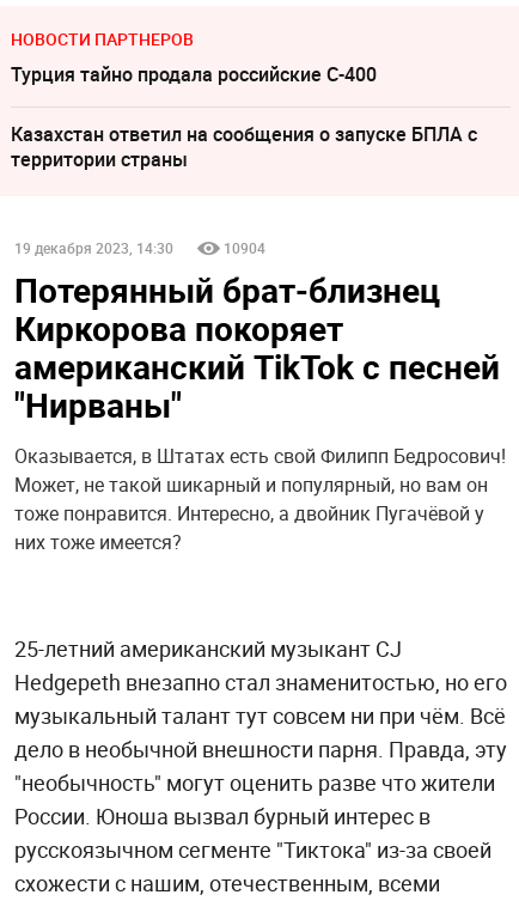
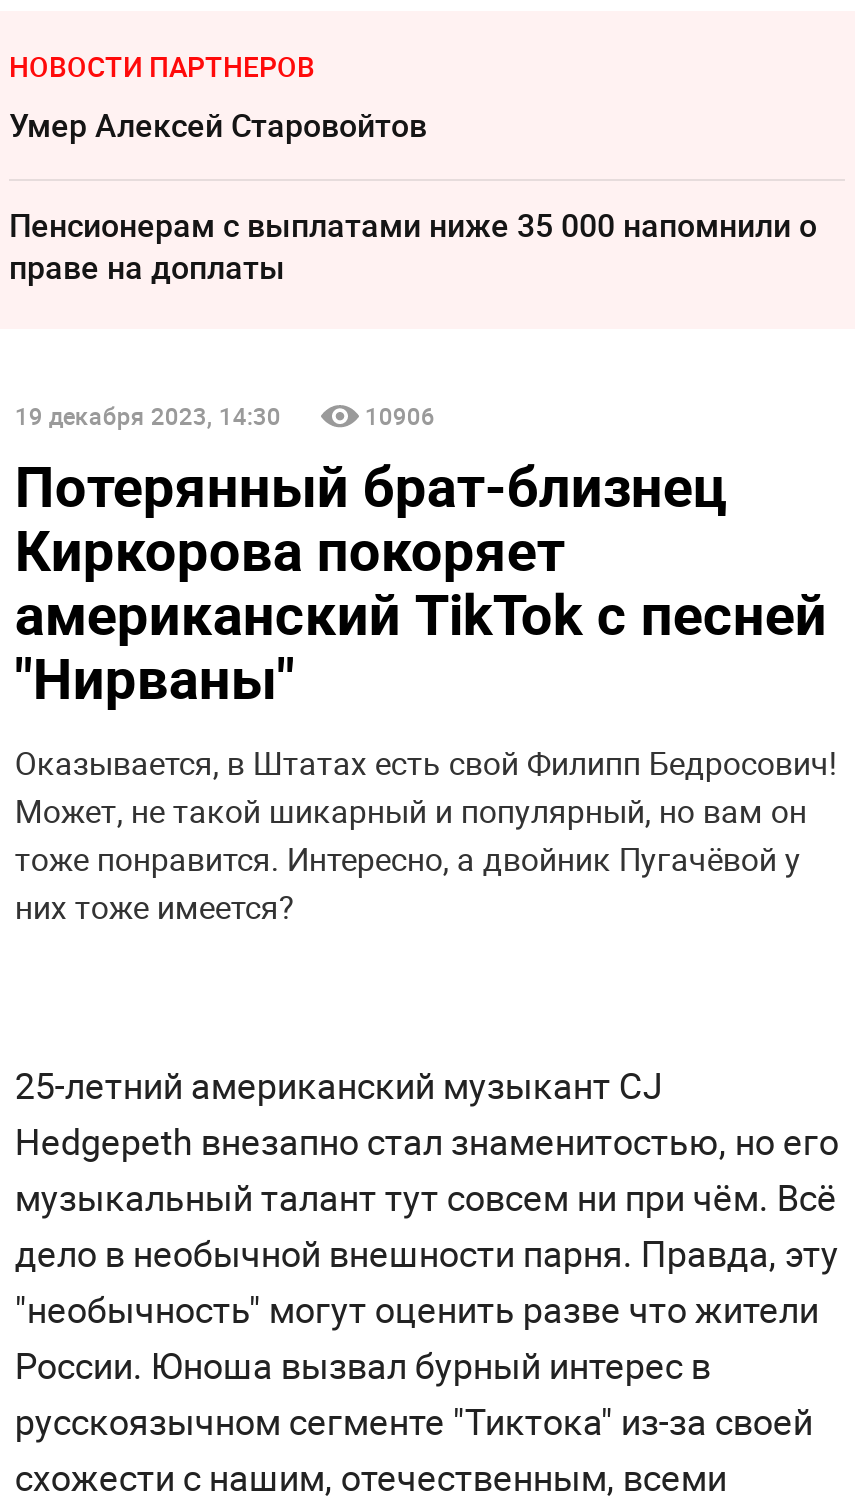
- Турция тайно продала российские С-400
+ Умер Алексeй Старовойтов

- Казахстан ответил на сообщения о запуске БПЛА с
- территории страны
+ Пенсионерам с выплатами ниже 35 000 напомнили о
+ праве на доплаты

- 10904
+ 10906
